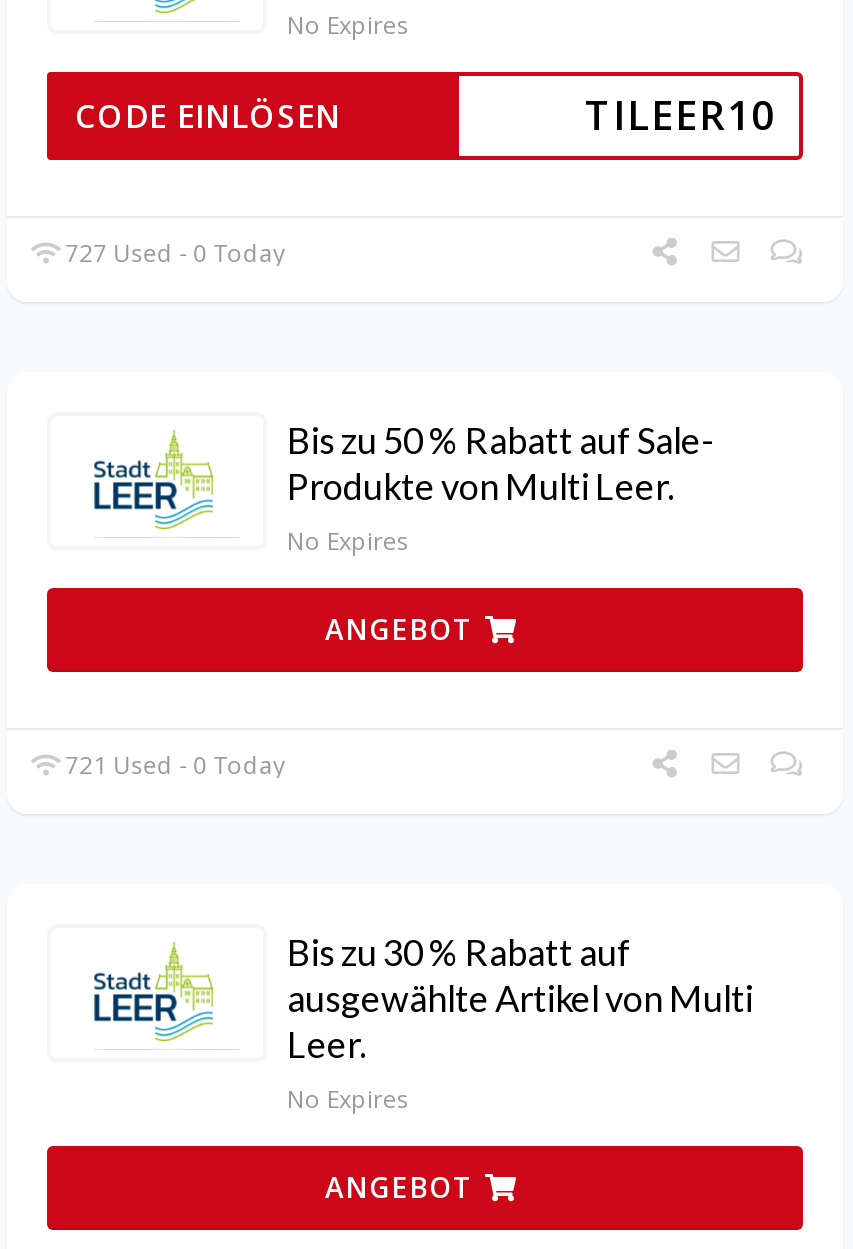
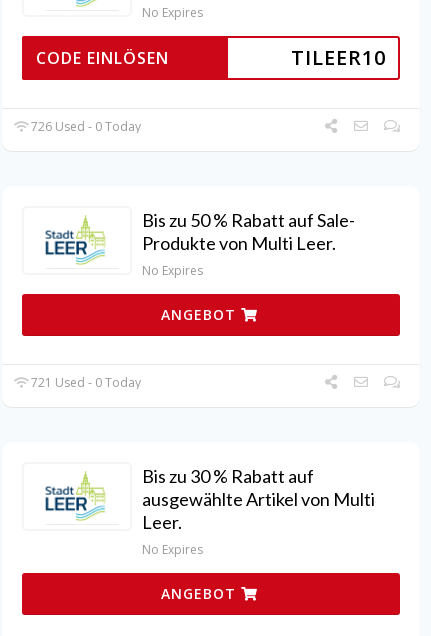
- 727 Used - 0 Today
+ 726 Used - 0 Today
